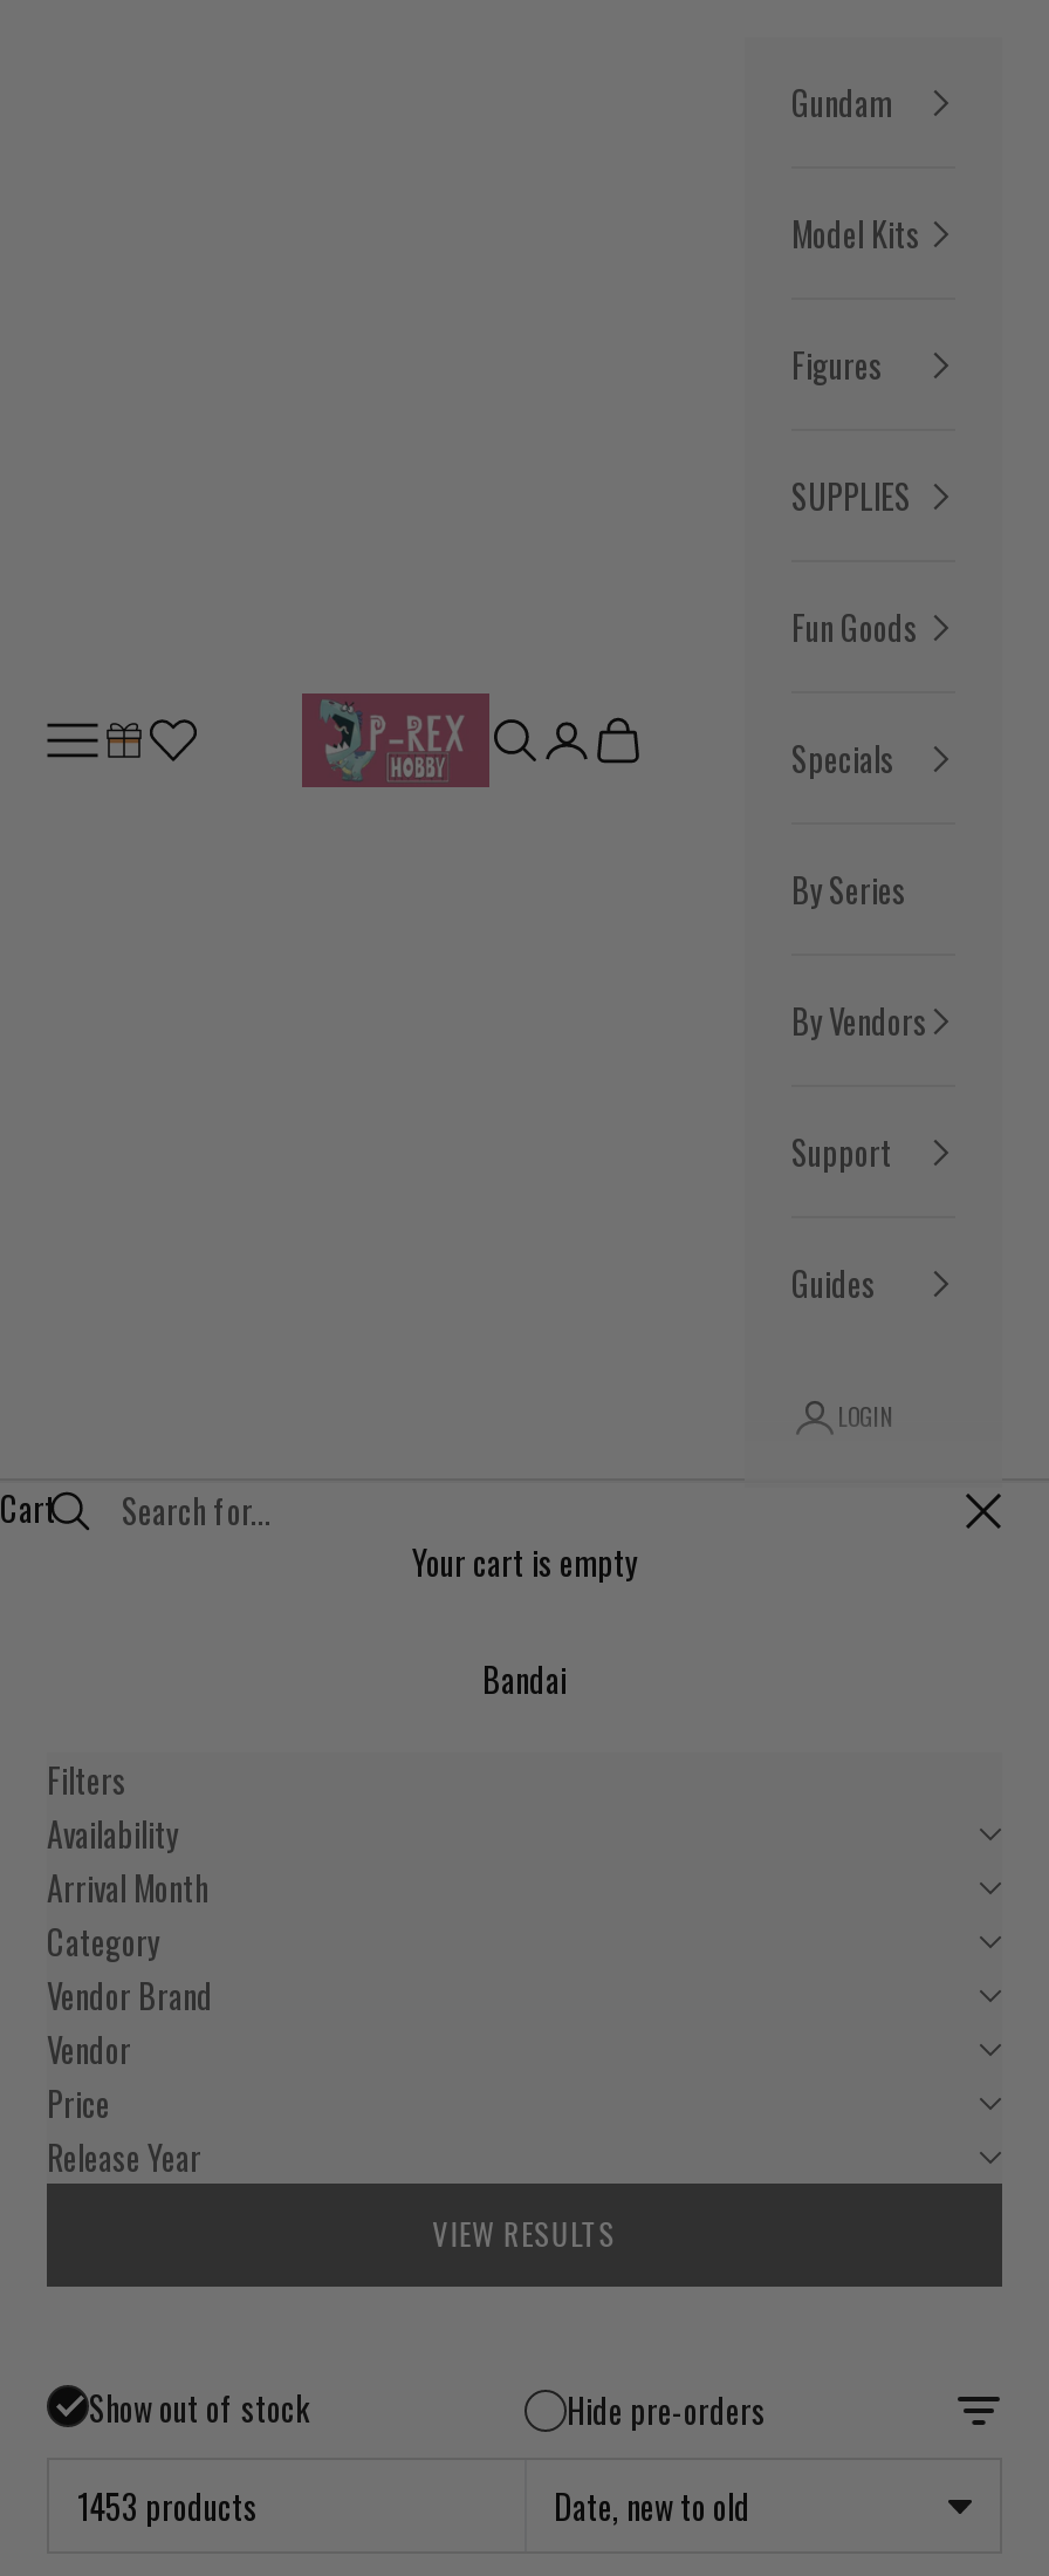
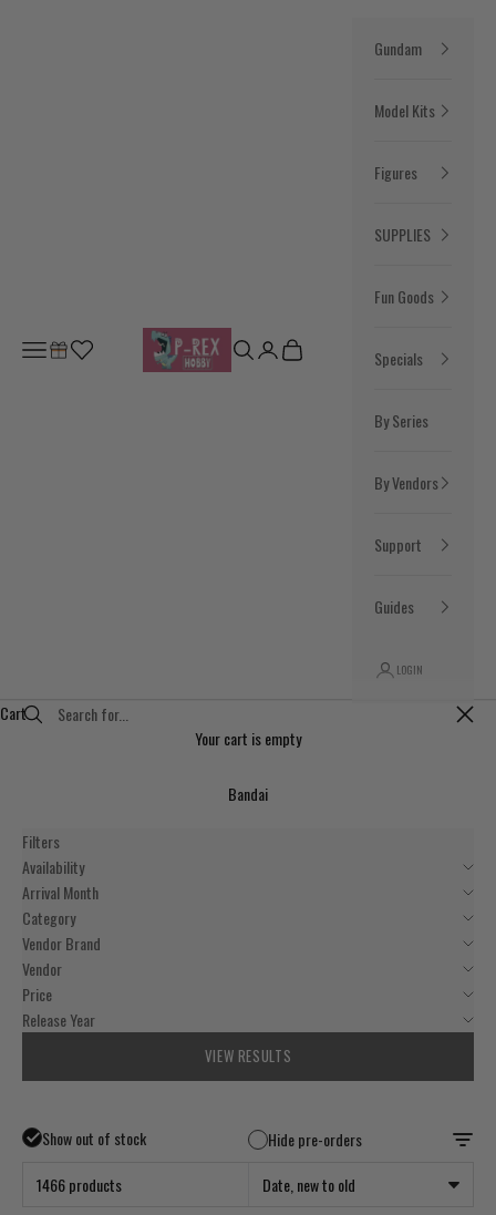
- 1453 products
+ 1466 products
